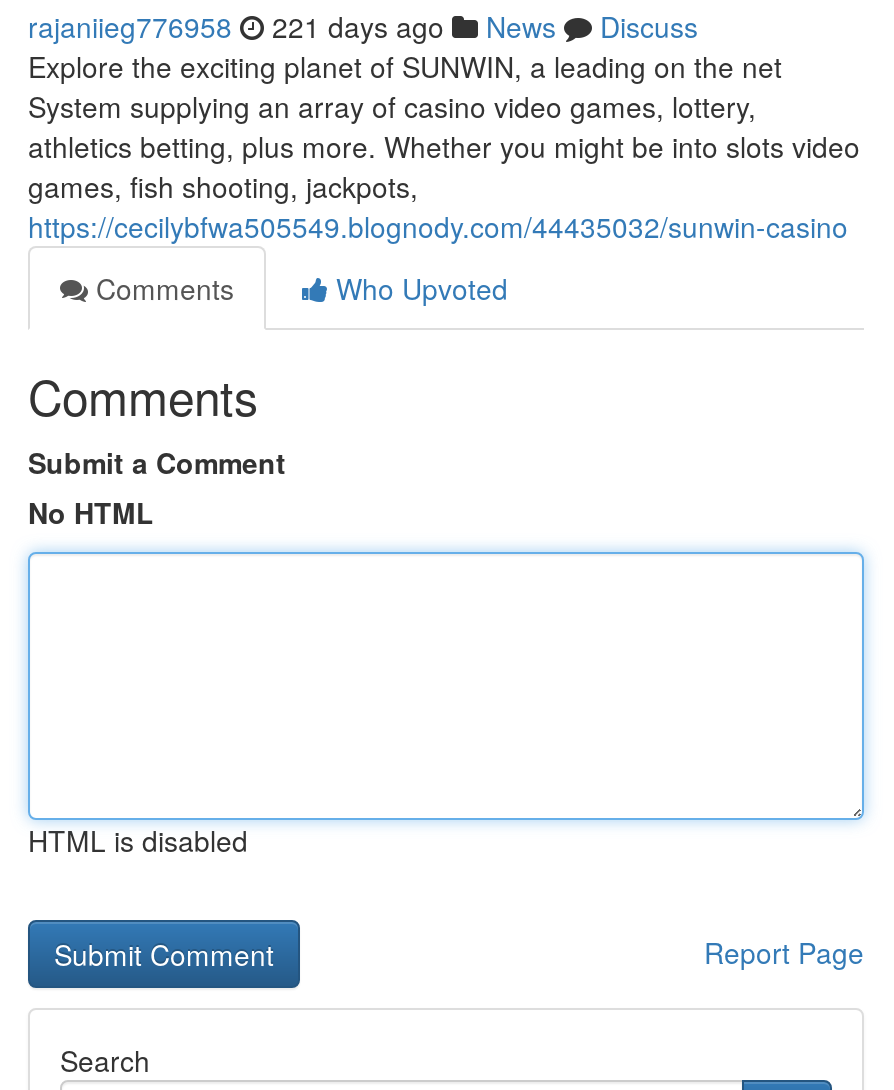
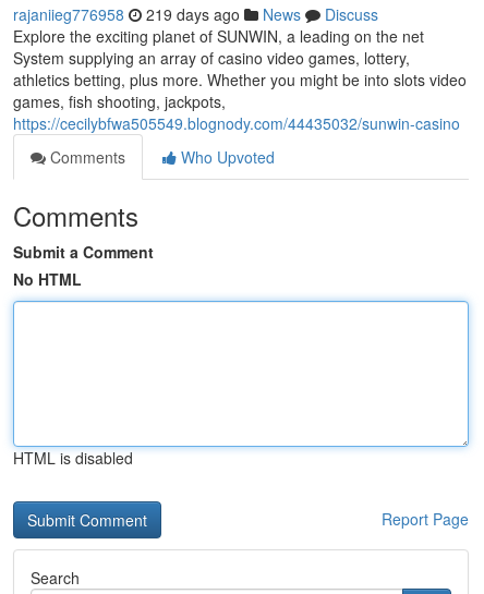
- rajaniieg776958 221 days ago News Discuss
+ rajaniieg776958 219 days ago News Discuss
